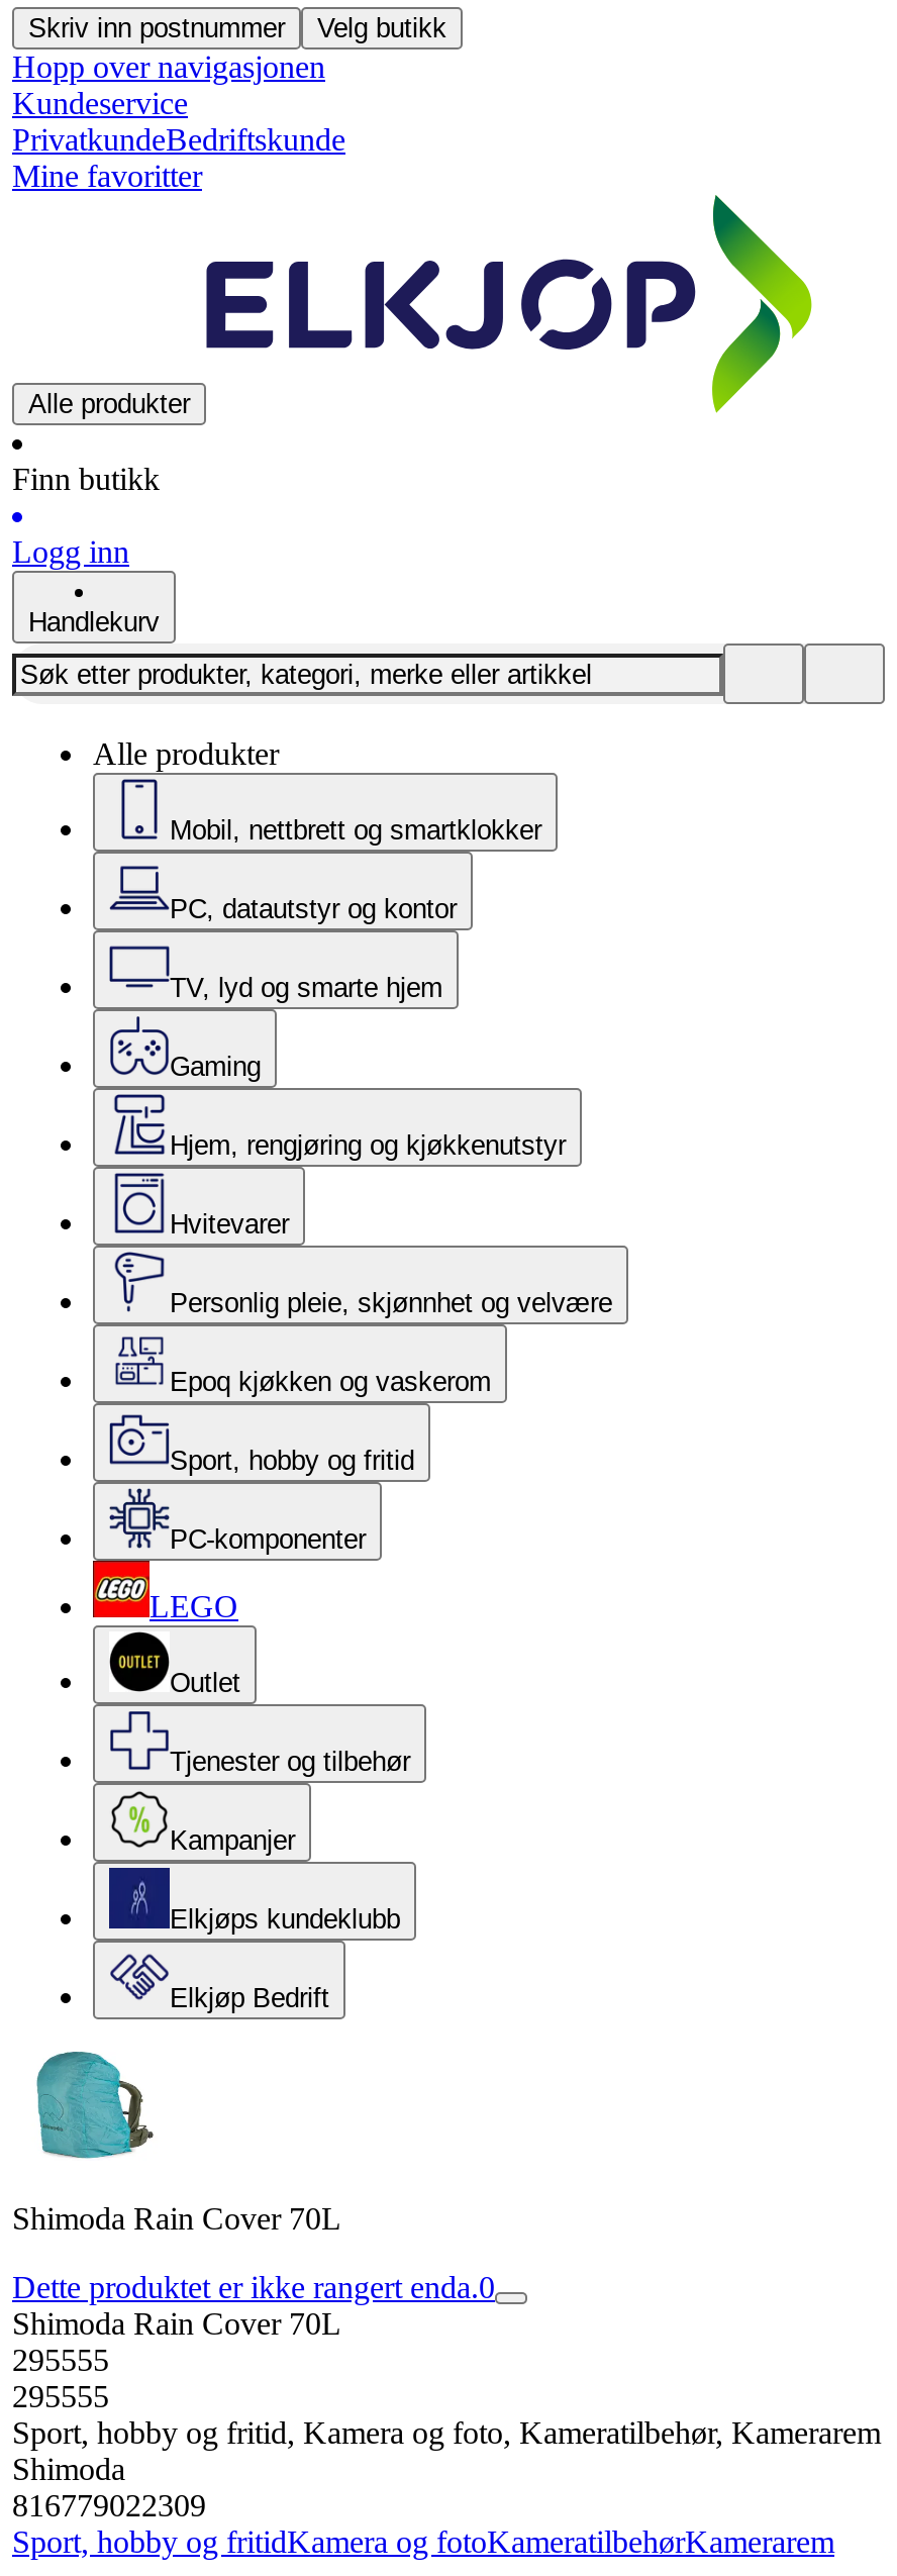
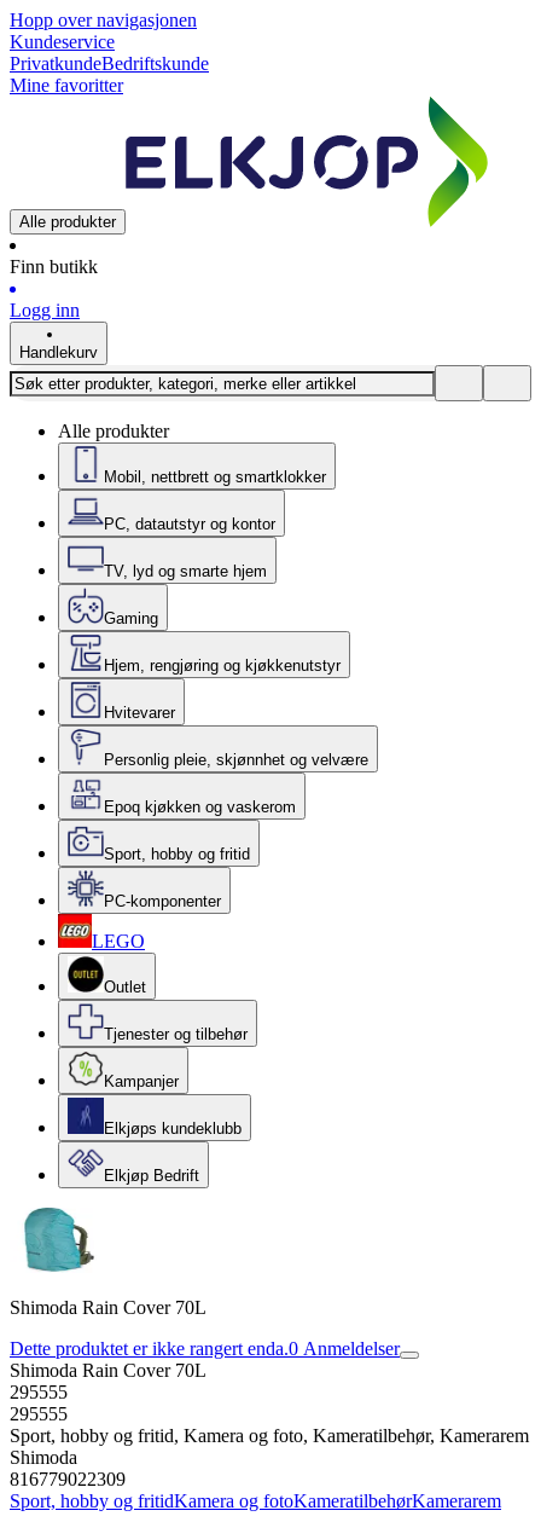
- Skriv inn postnummer
- Velg butikk

- Dette produktet er ikke rangert enda.0
+ Dette produktet er ikke rangert enda.0 Anmeldelser
